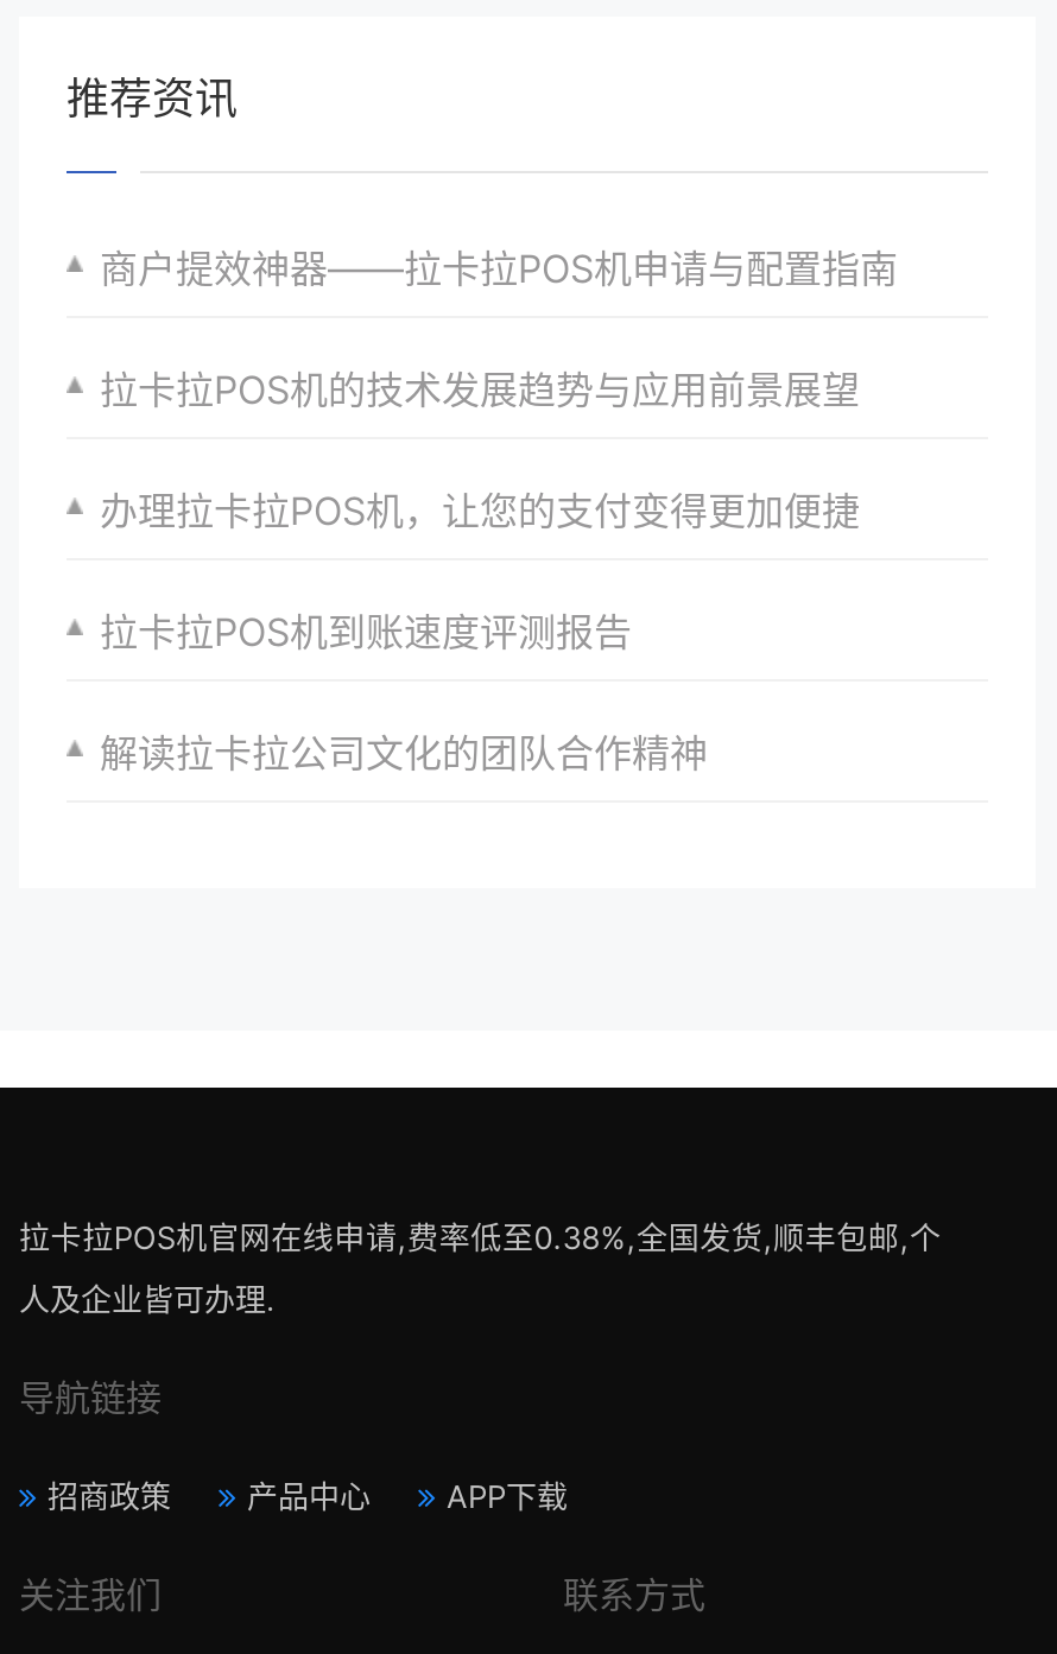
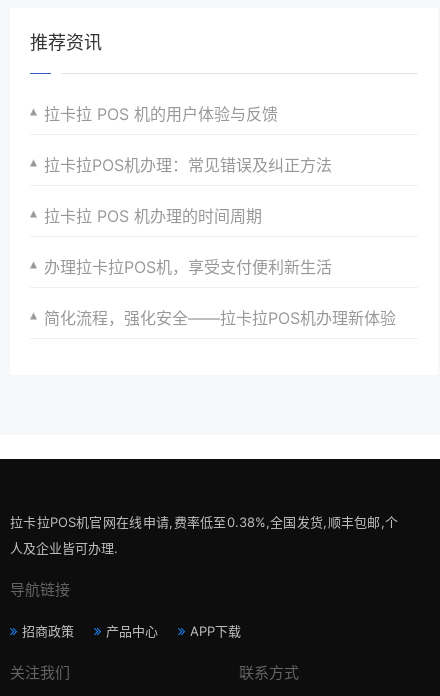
- 商户提效神器——拉卡拉POS机申请与配置指南
+ 拉卡拉 POS 机的用户体验与反馈

- 拉卡拉POS机的技术发展趋势与应用前景展望
+ 拉卡拉POS机办理：常见错误及纠正方法

- 办理拉卡拉POS机，让您的支付变得更加便捷
+ 拉卡拉 POS 机办理的时间周期

- 拉卡拉POS机到账速度评测报告
+ 办理拉卡拉POS机，享受支付便利新生活

- 解读拉卡拉公司文化的团队合作精神
+ 简化流程，强化安全——拉卡拉POS机办理新体验
